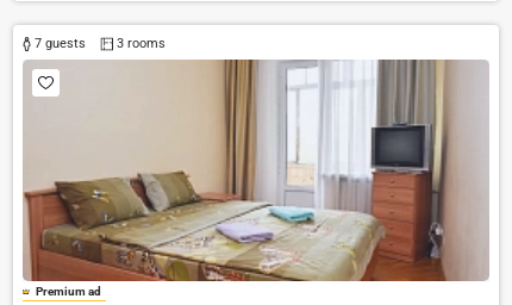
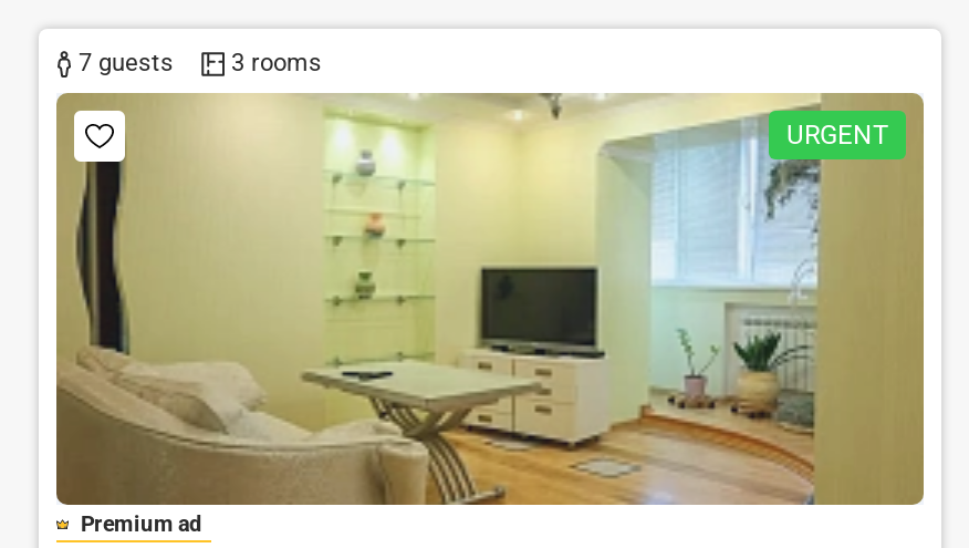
- [image]
+ [image]

+ URGENT
